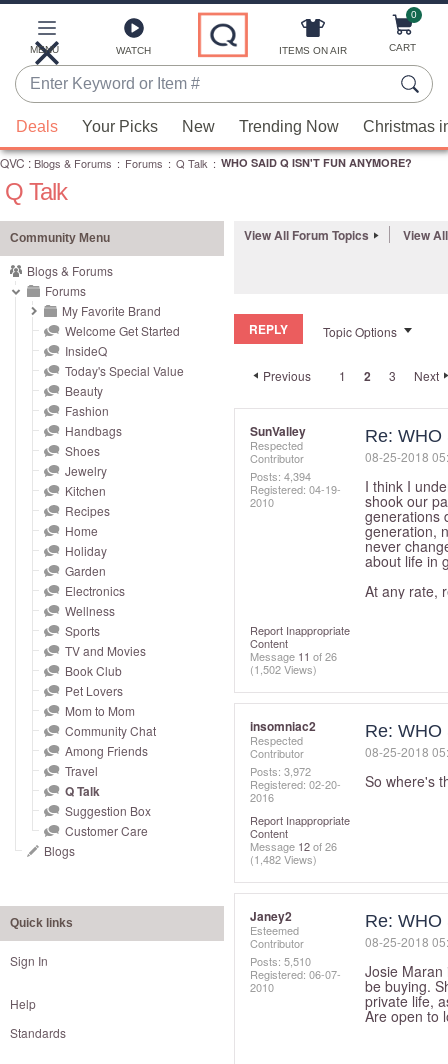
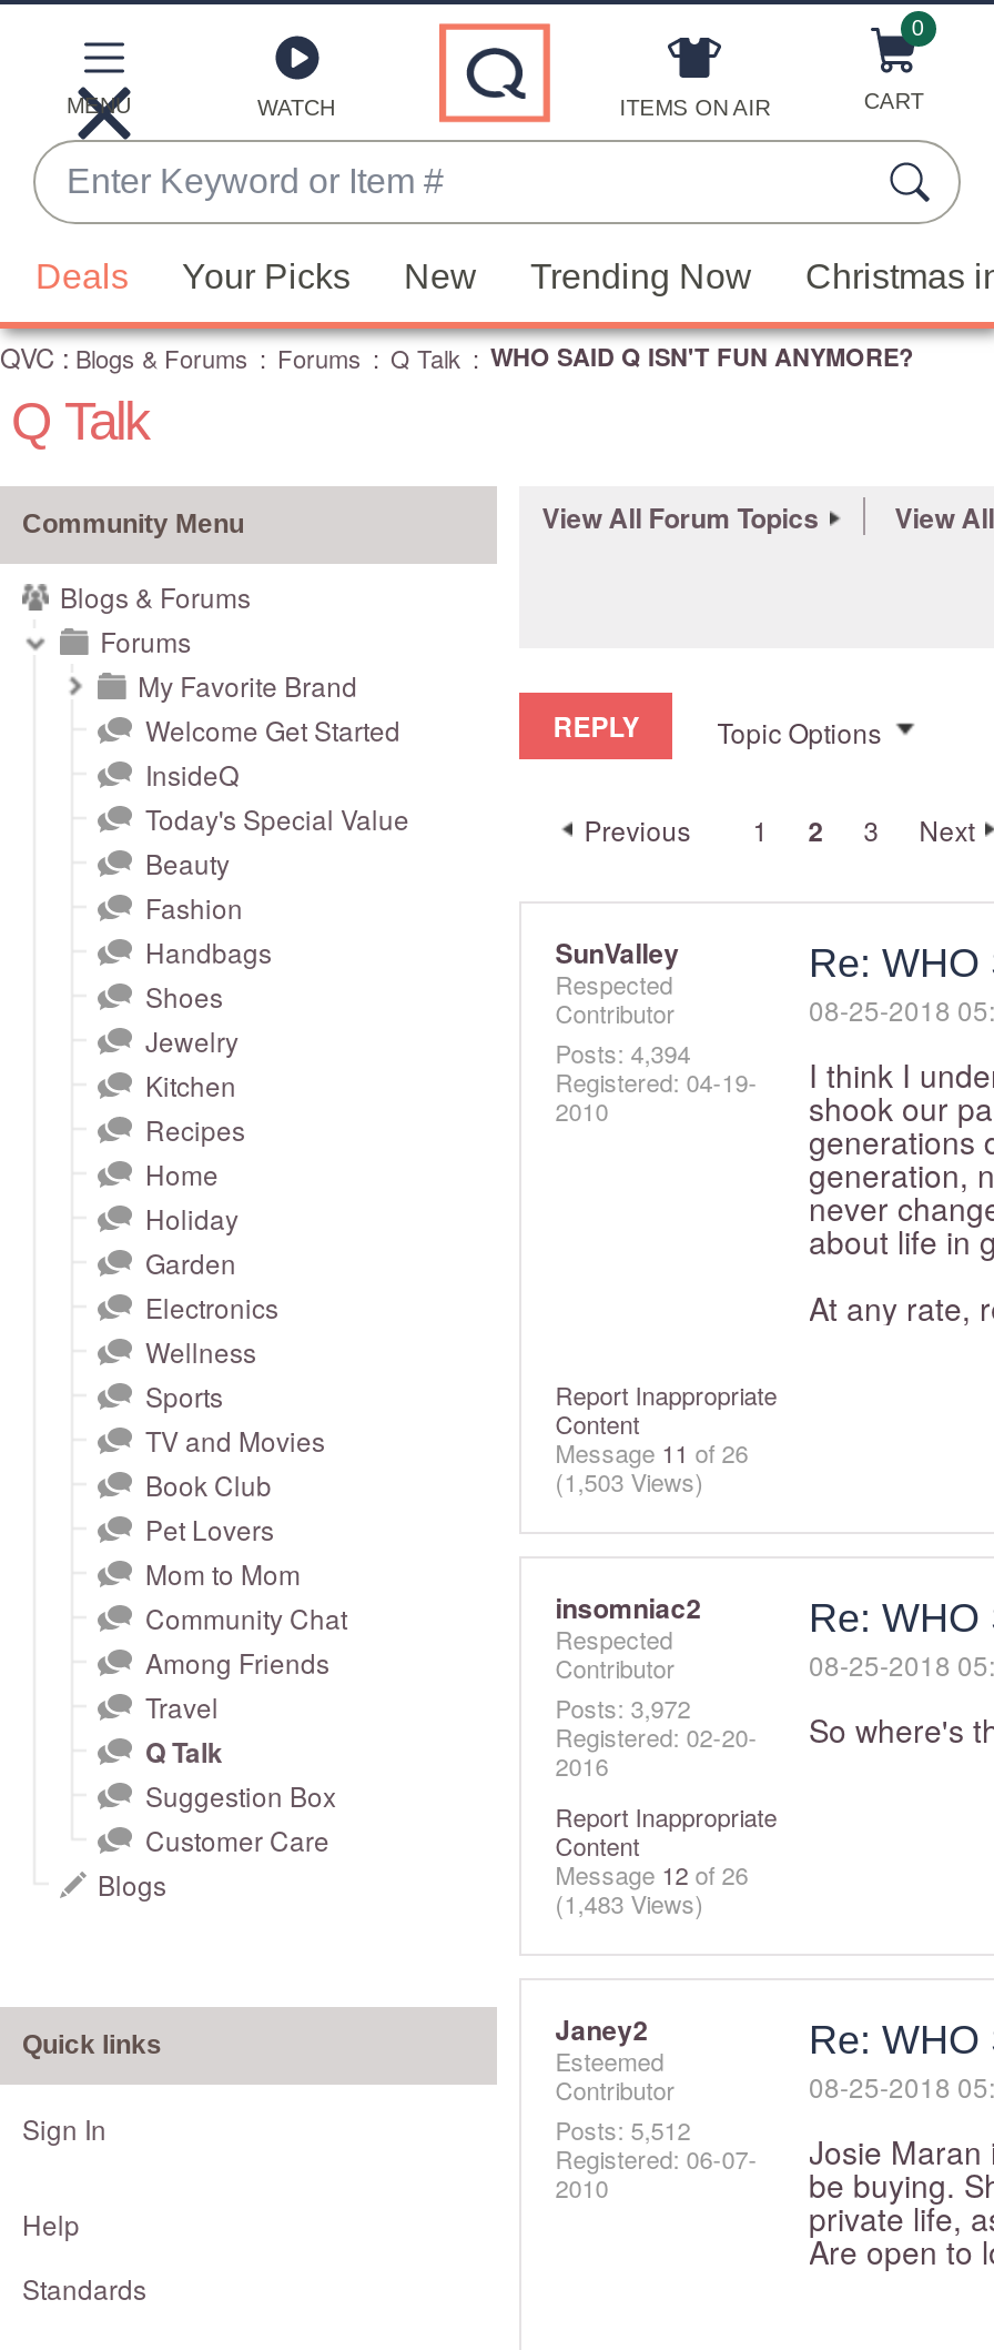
- (1,502 Views)
+ (1,503 Views)

- (1,482 Views)
+ (1,483 Views)

- Posts: 5,510
+ Posts: 5,512
